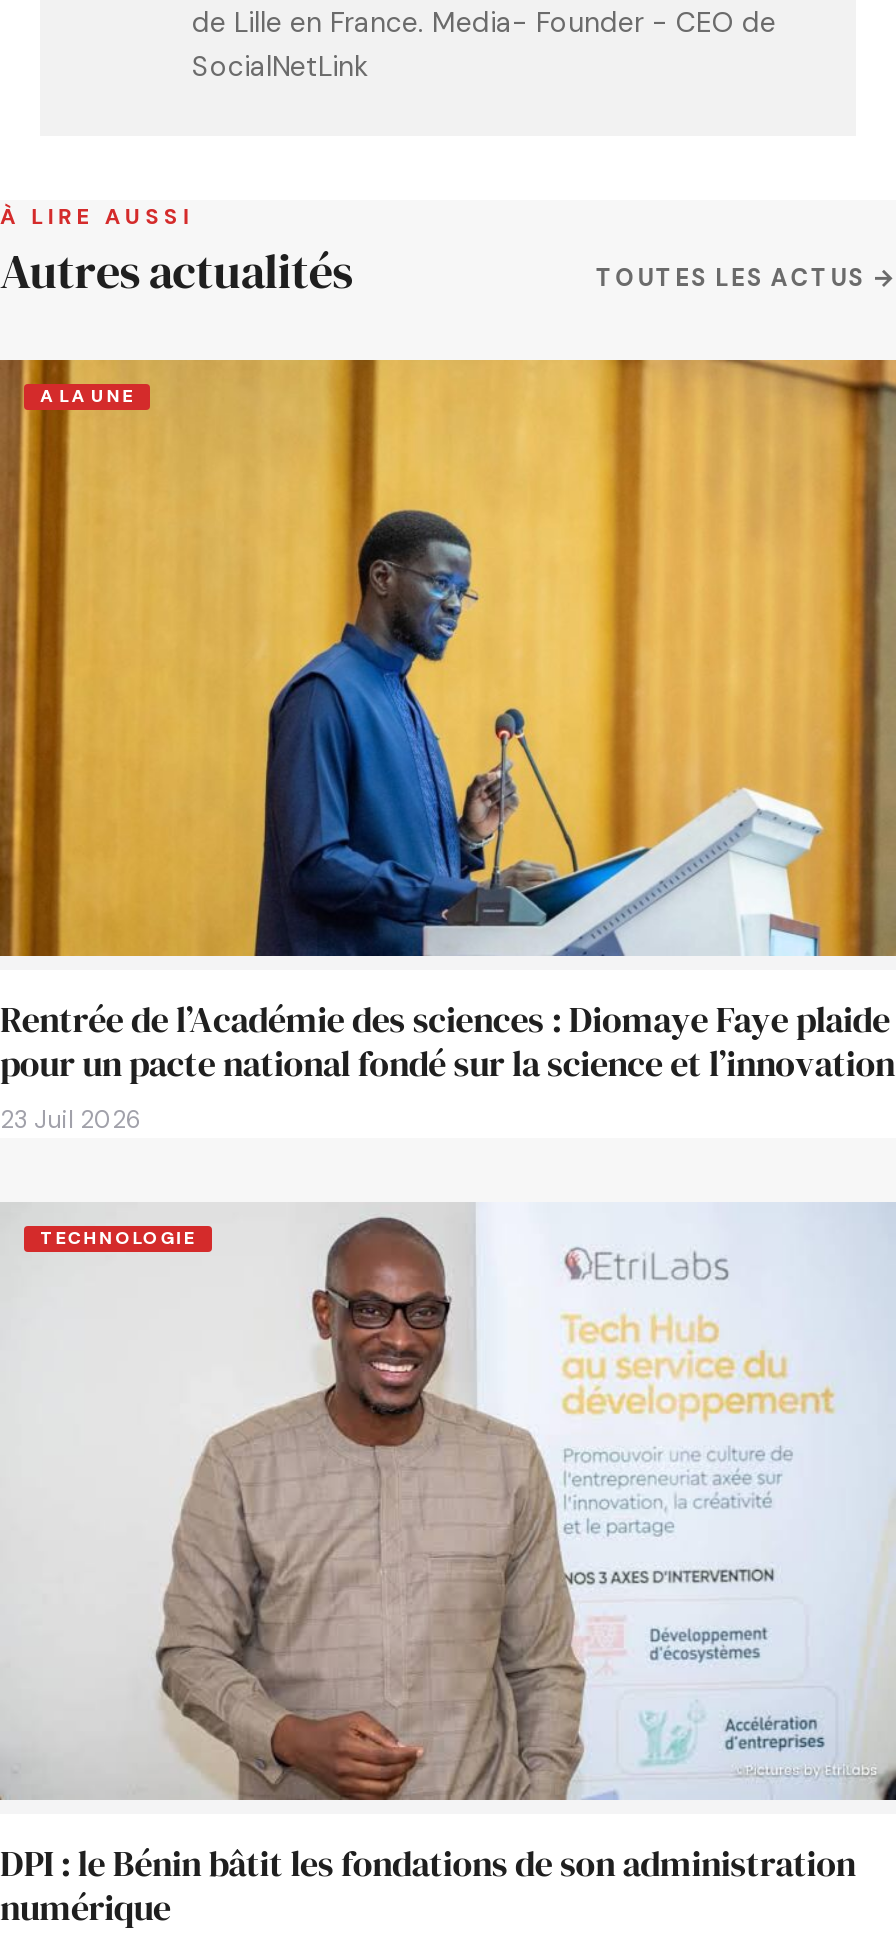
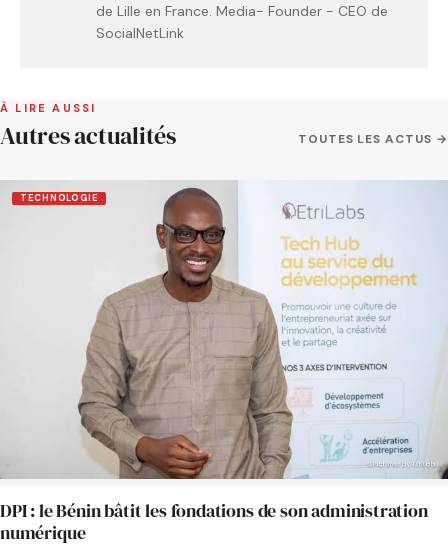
- [image]
- A LA UNE

- Rentrée de l’Académie des sciences : Diomaye Faye plaide
- pour un pacte national fondé sur la science et l’innovation
- 23 Juil 2026
